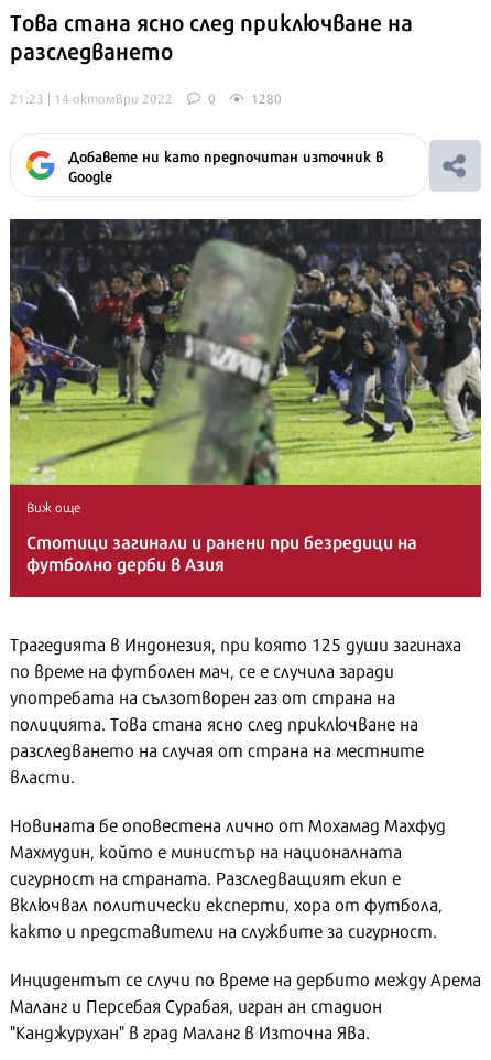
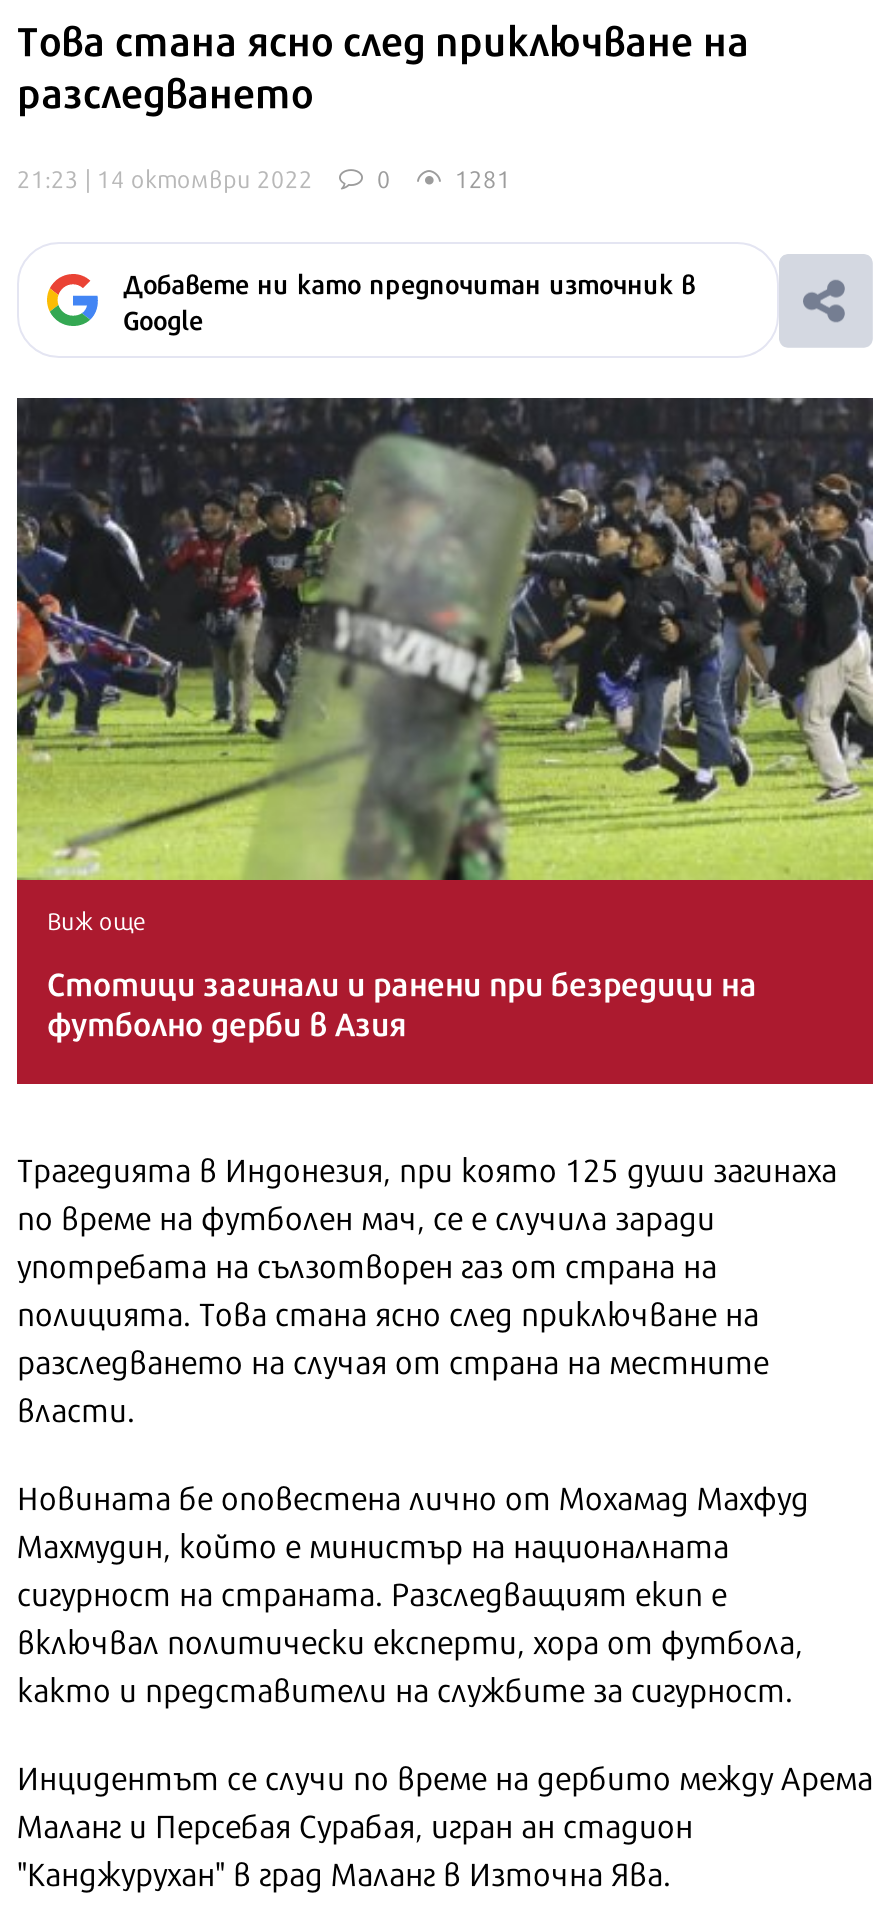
- 1280
+ 1281
